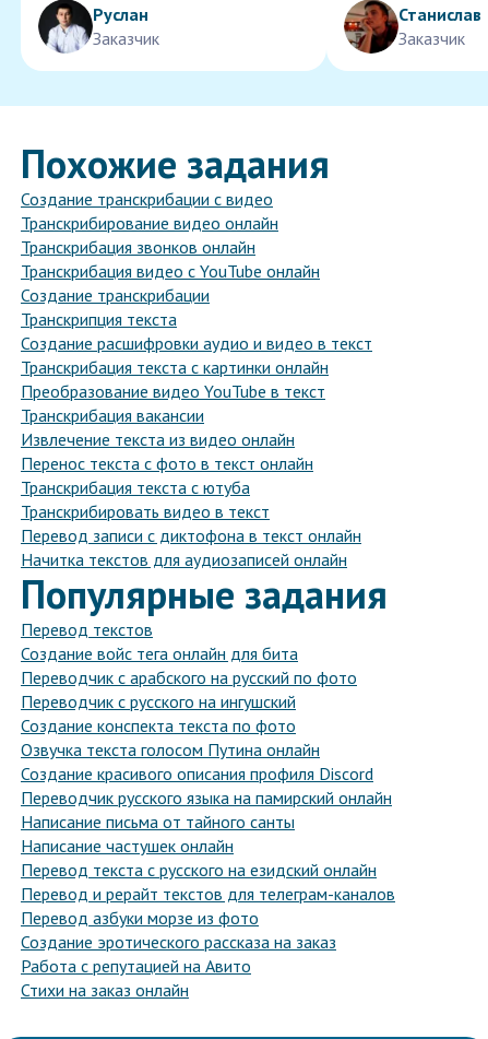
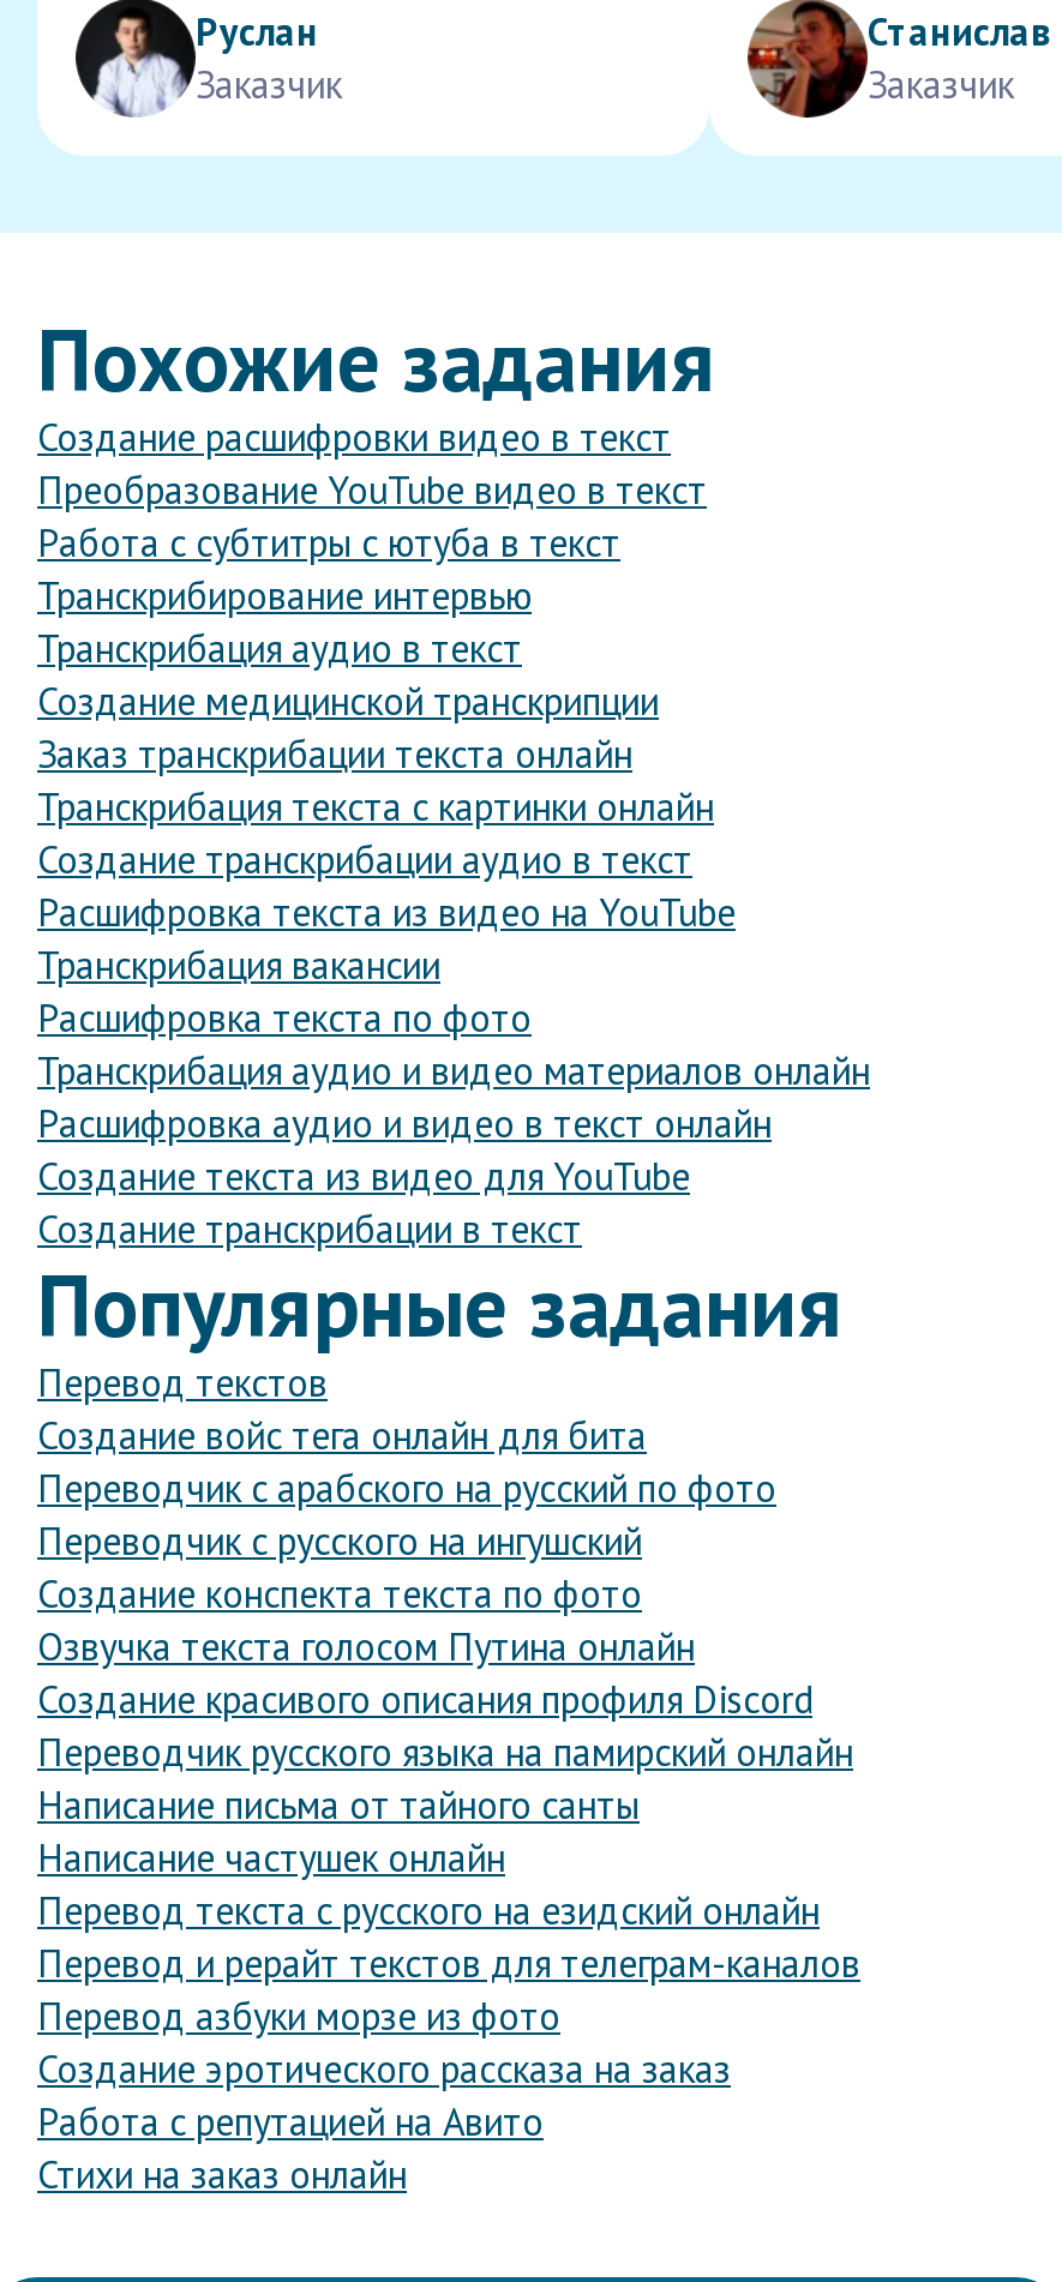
- Создание транскрибации с видео
- Транскрибирование видео онлайн
- Транскрибация звонков онлайн
- Транскрибация видео с YouTube онлайн
- Создание транскрибации
- Транскрипция текста
- Создание расшифровки аудио и видео в текст
+ Создание расшифровки видео в текст
+ Преобразование YouTube видео в текст
+ Работа с субтитры с ютуба в текст
+ Транскрибирование интервью
+ Транскрибация аудио в текст
+ Создание медицинской транскрипции
+ Заказ транскрибации текста онлайн

- Преобразование видео YouTube в текст
+ Создание транскрибации аудио в текст
+ Расшифровка текста из видео на YouTube

moved down: Транскрибация вакансии

- Извлечение текста из видео онлайн
- Перенос текста с фото в текст онлайн
- Транскрибация текста с ютуба
- Транскрибировать видео в текст
- Перевод записи с диктофона в текст онлайн
- Начитка текстов для аудиозаписей онлайн
+ Расшифровка текста по фото
+ Транскрибация аудио и видео материалов онлайн
+ Расшифровка аудио и видео в текст онлайн
+ Создание текста из видео для YouTube
+ Создание транскрибации в текст
